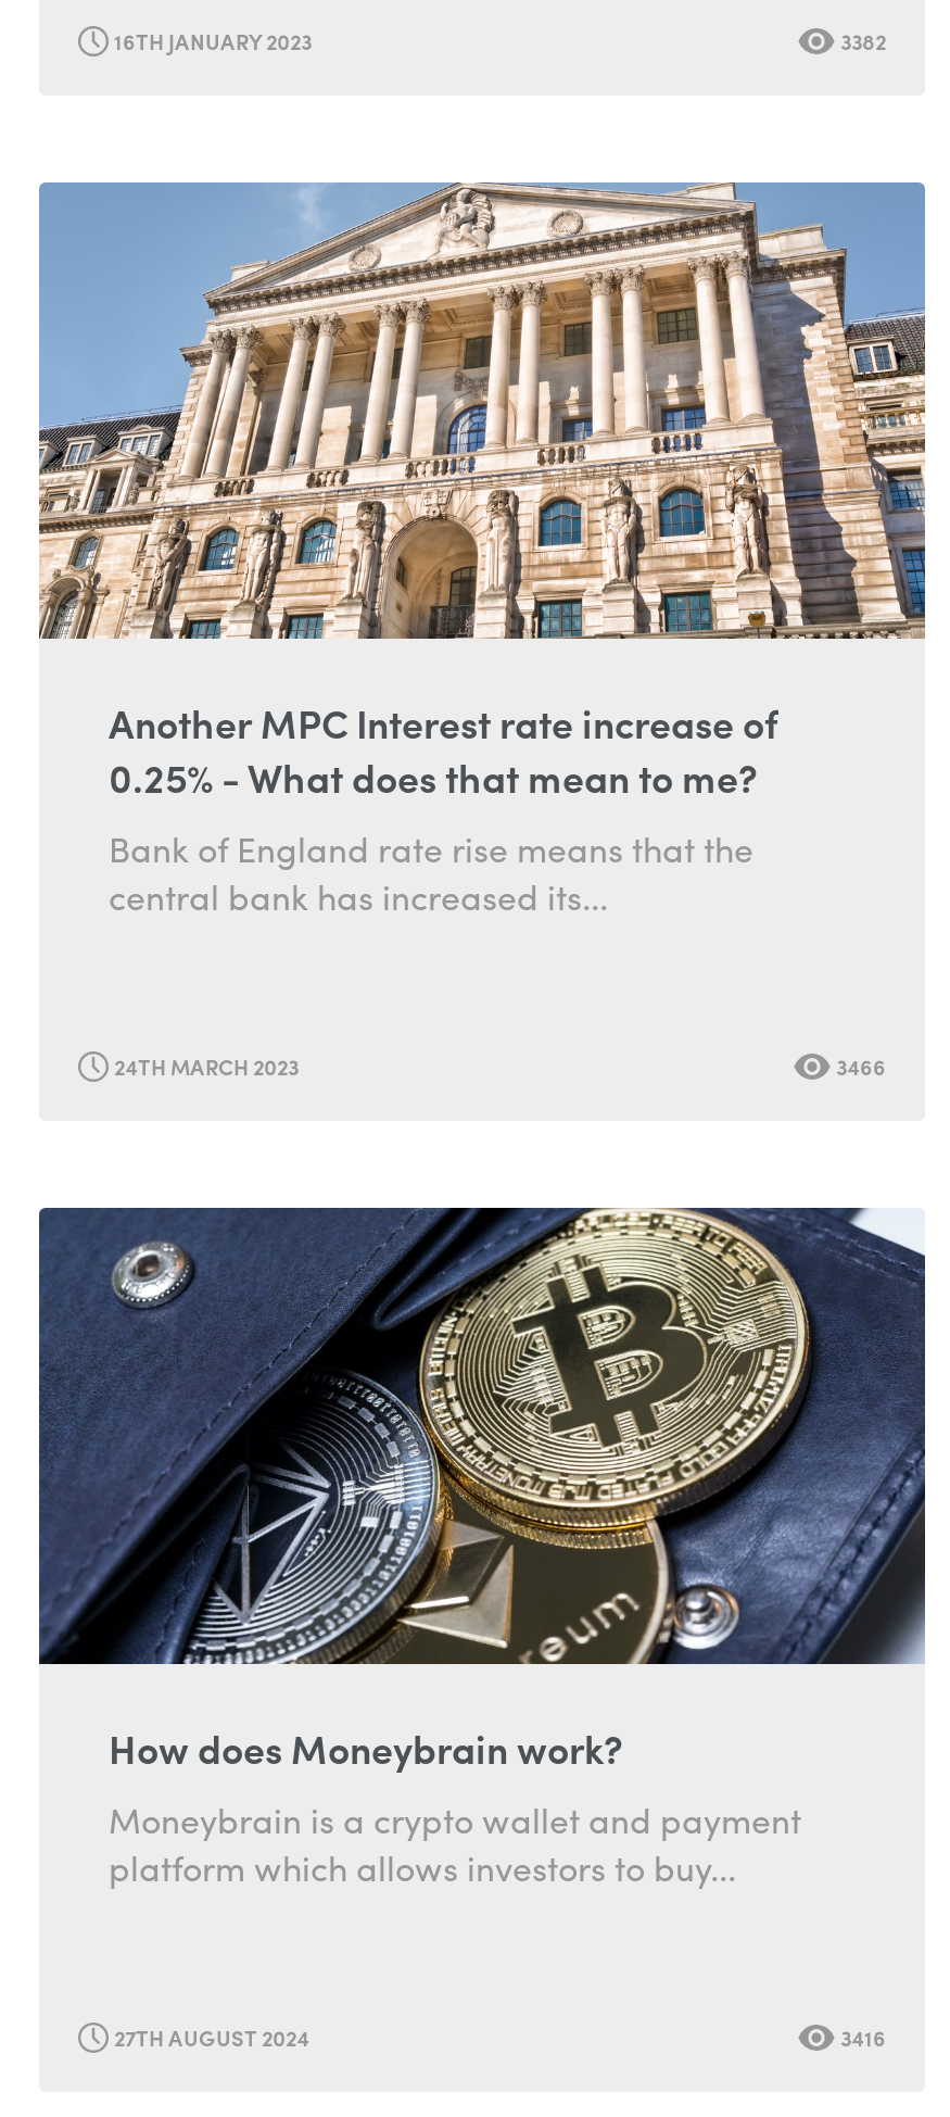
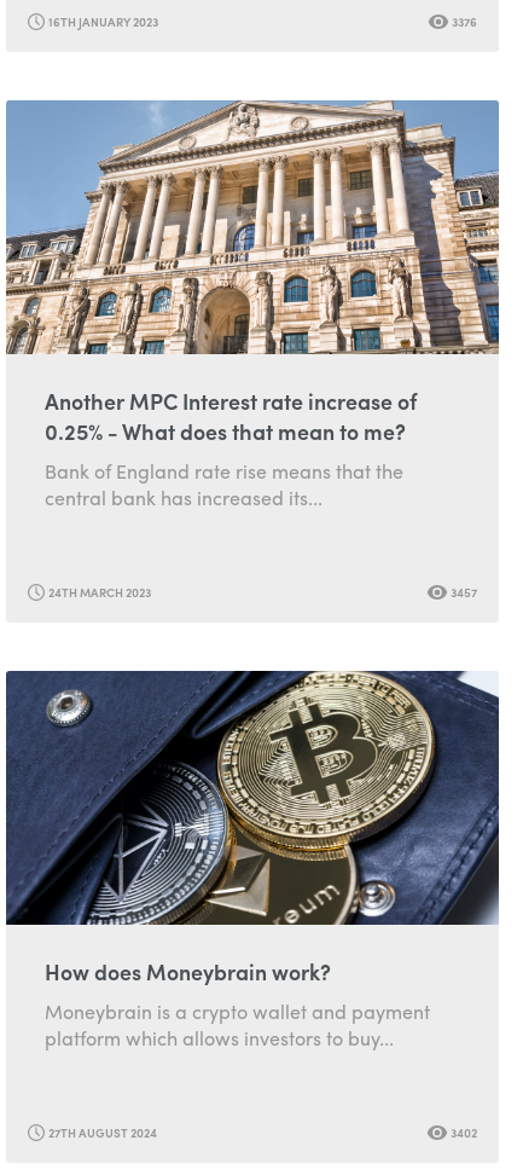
- 3382
+ 3376

- 3466
+ 3457

- 3416
+ 3402
